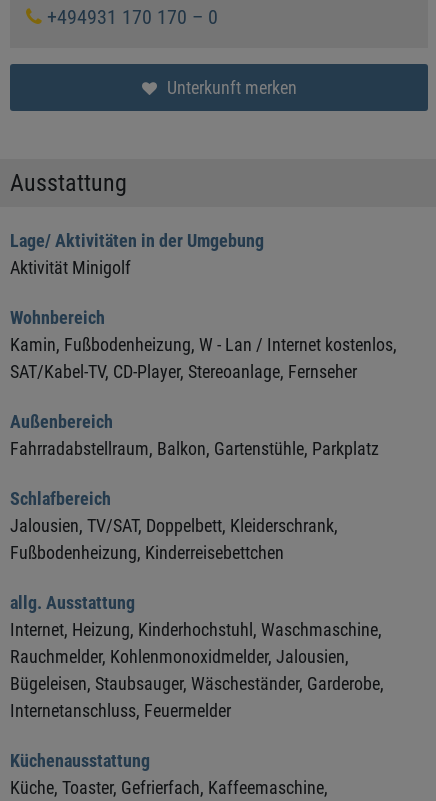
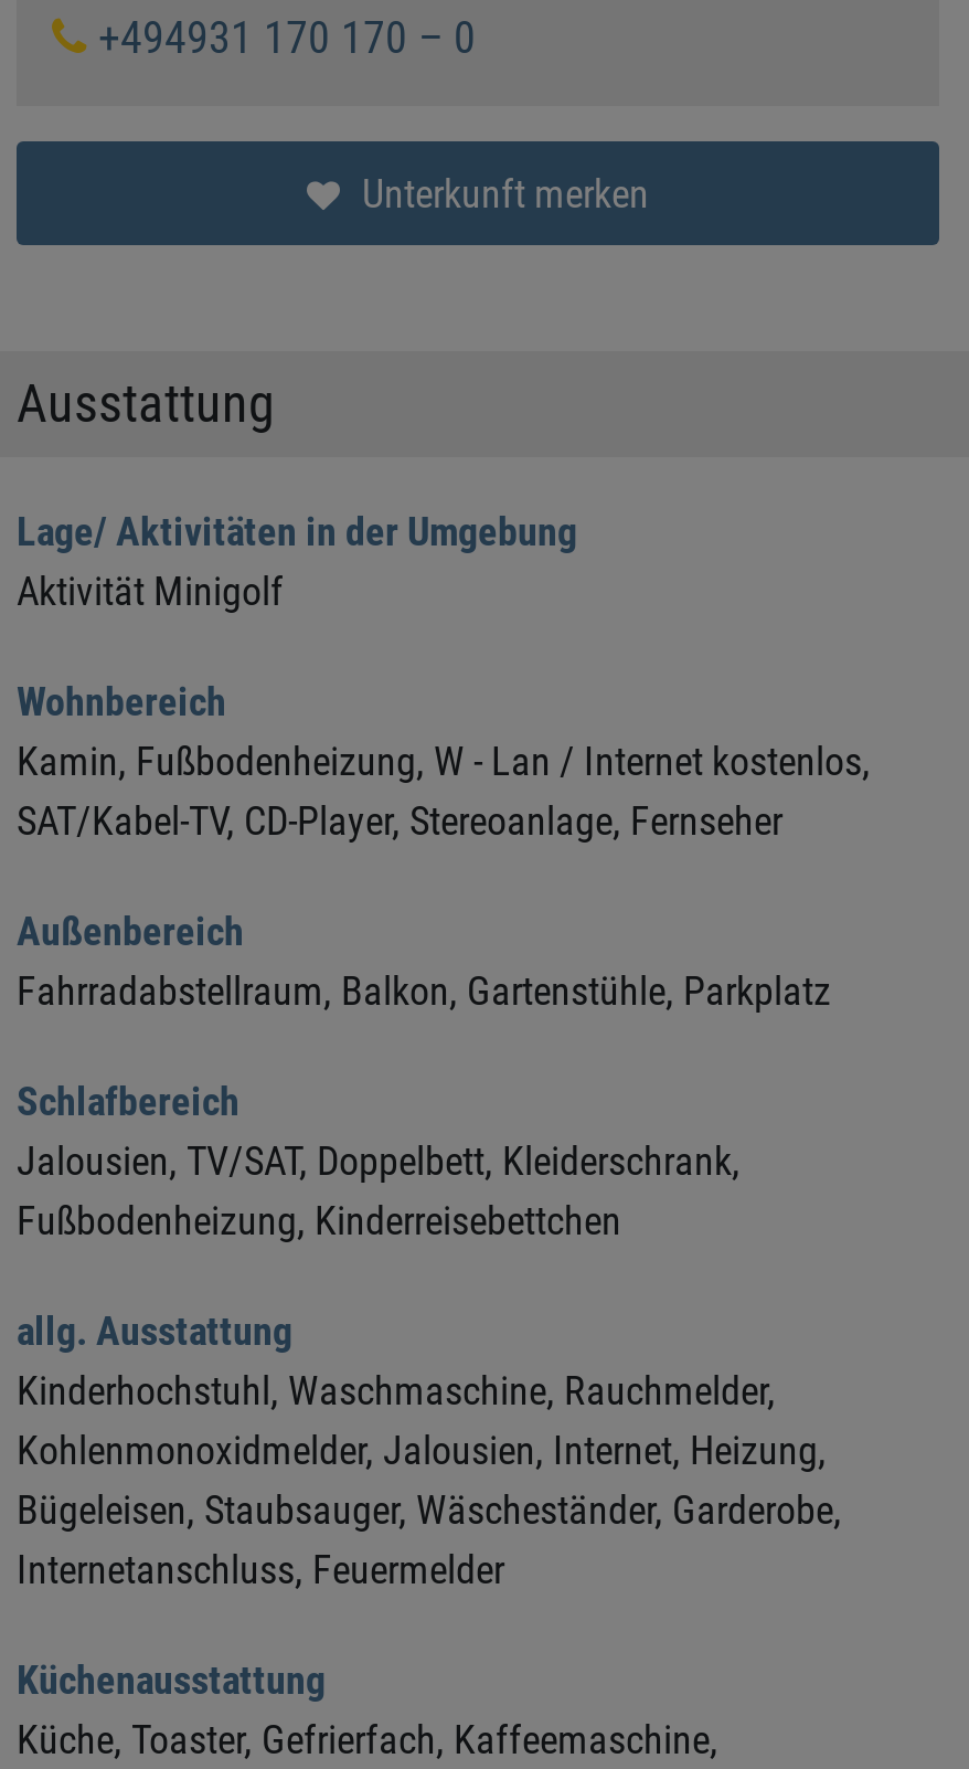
- Internet, Heizung, Kinderhochstuhl, Waschmaschine,
- Rauchmelder, Kohlenmonoxidmelder, Jalousien,
+ Kinderhochstuhl, Waschmaschine, Rauchmelder,
+ Kohlenmonoxidmelder, Jalousien, Internet, Heizung,
